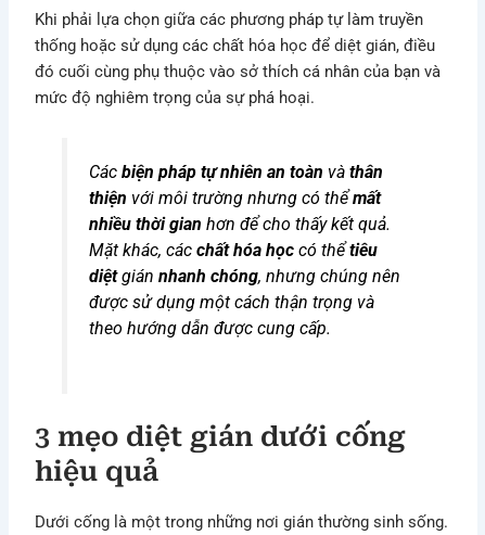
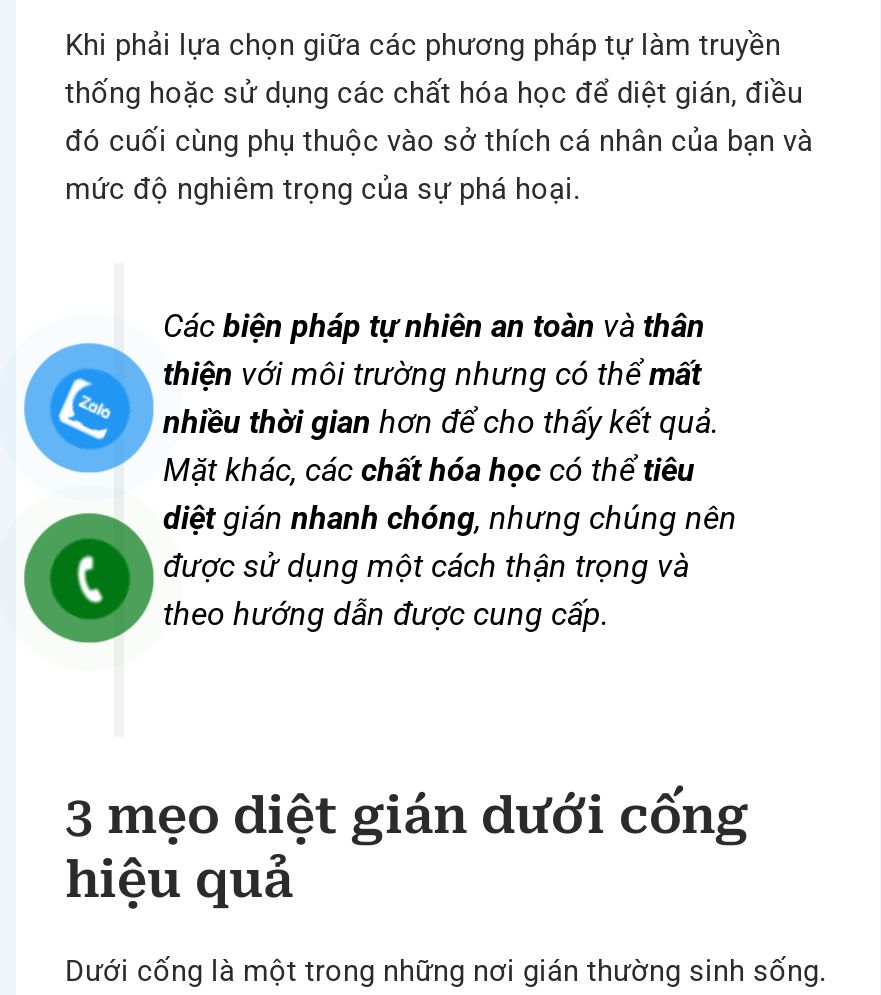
+ [image]

+ [image]
